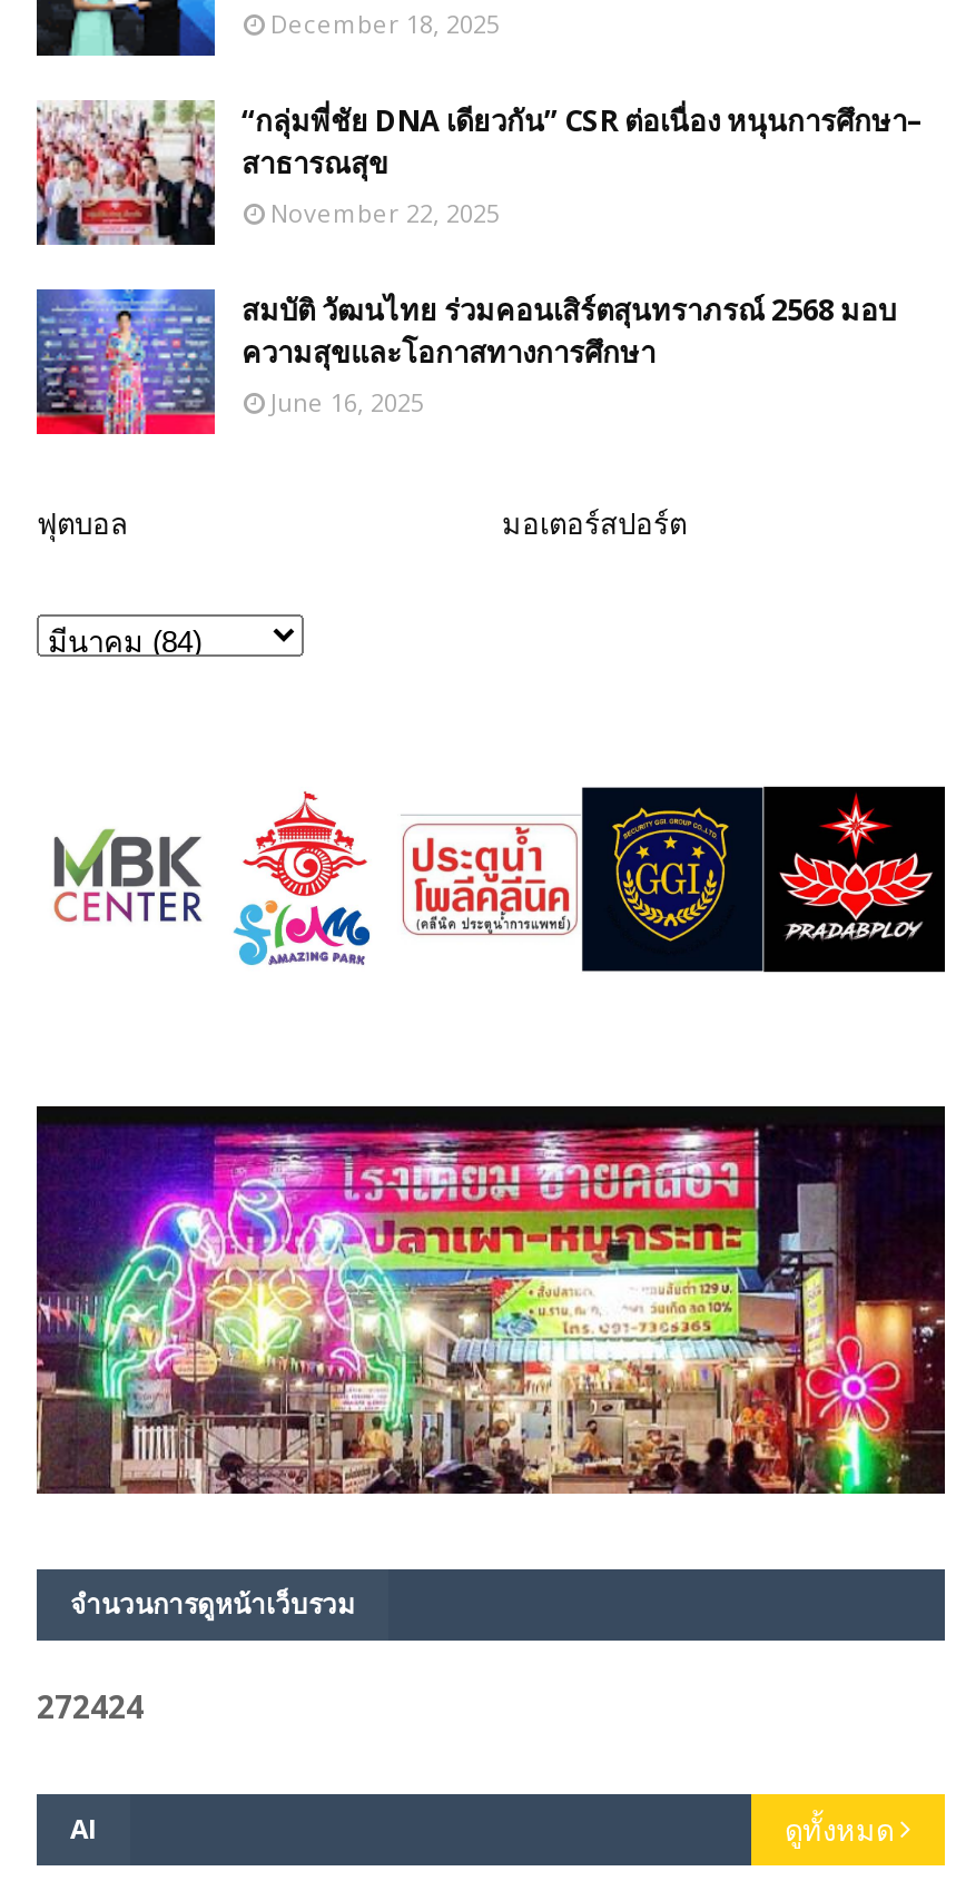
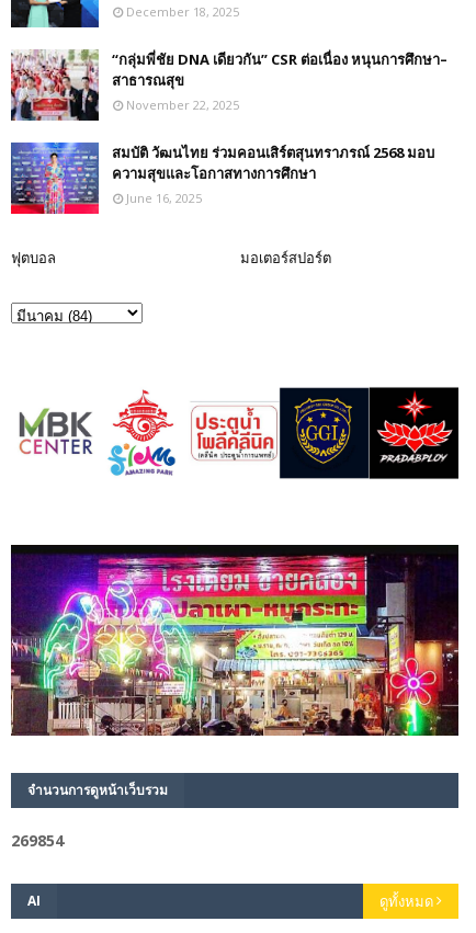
- 272424
+ 269854
